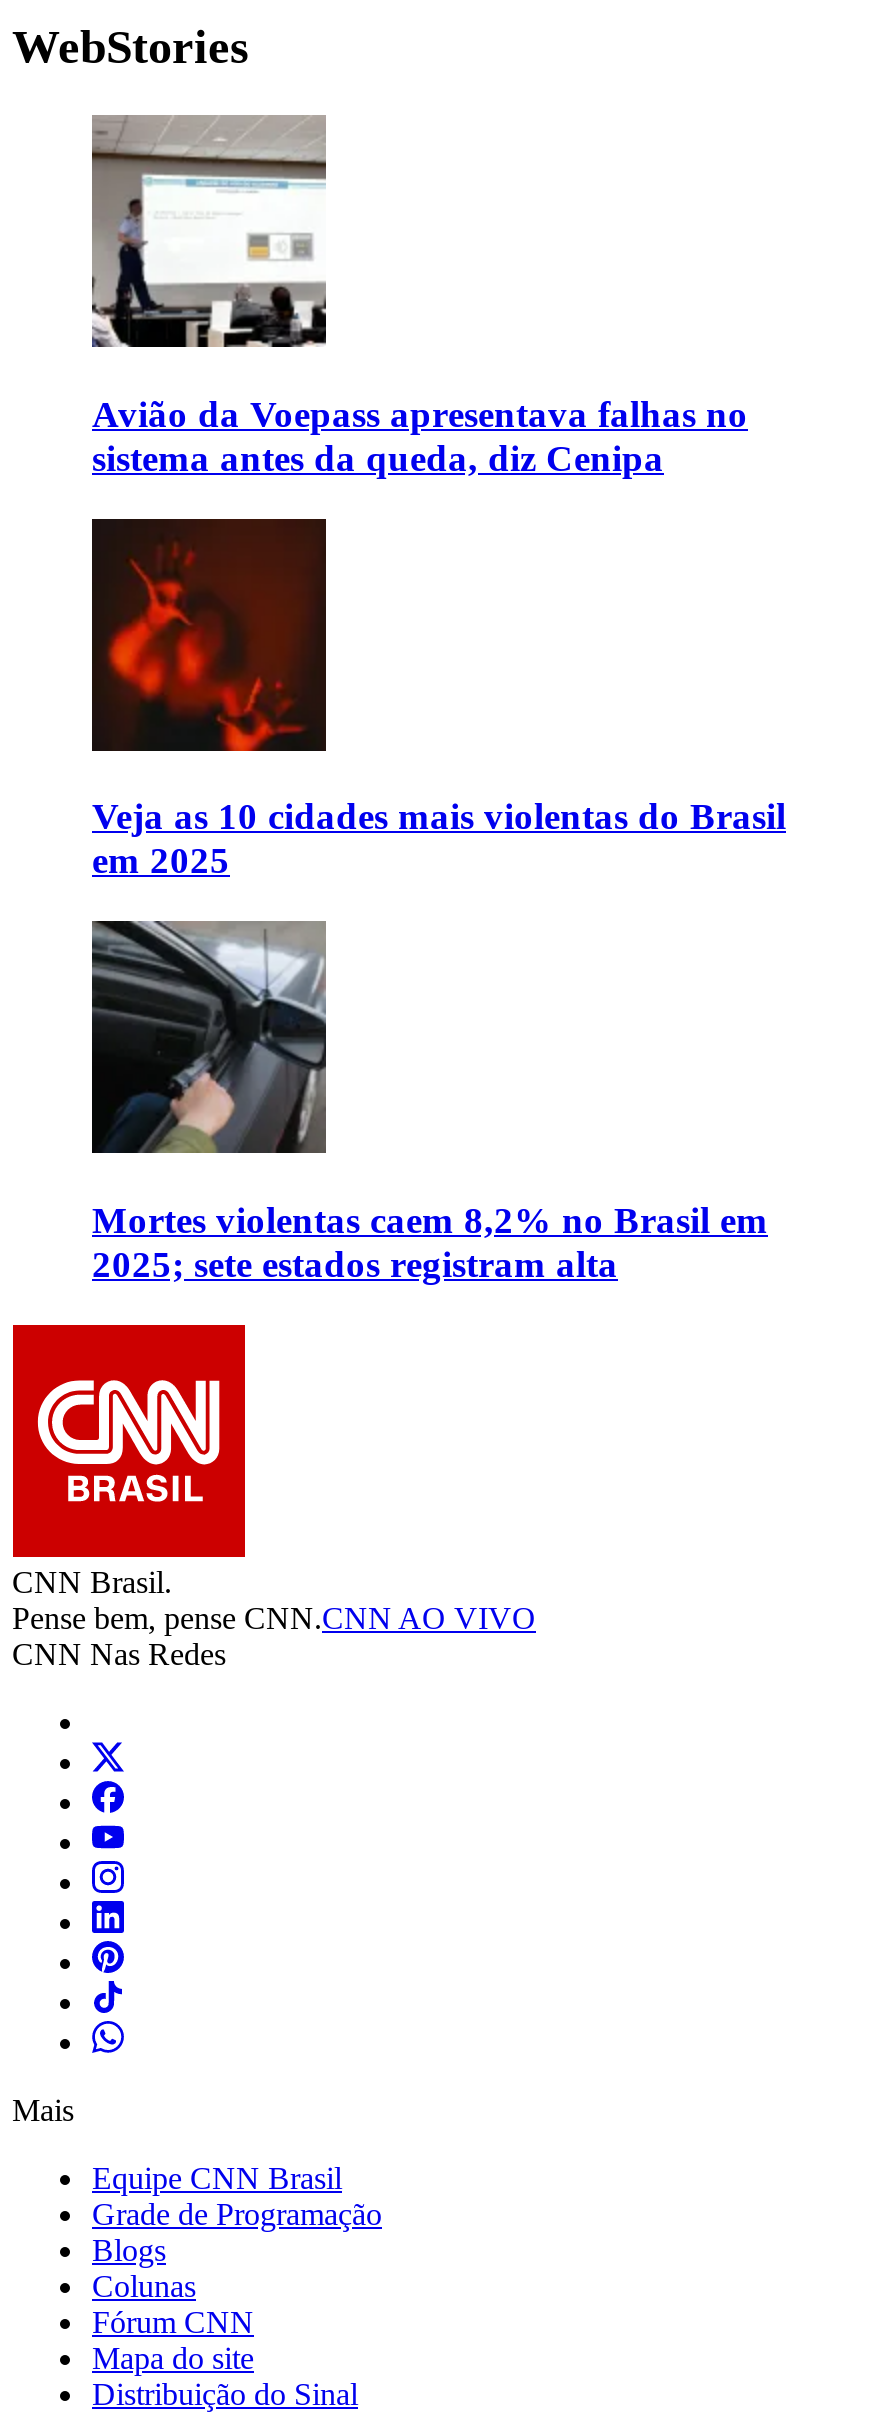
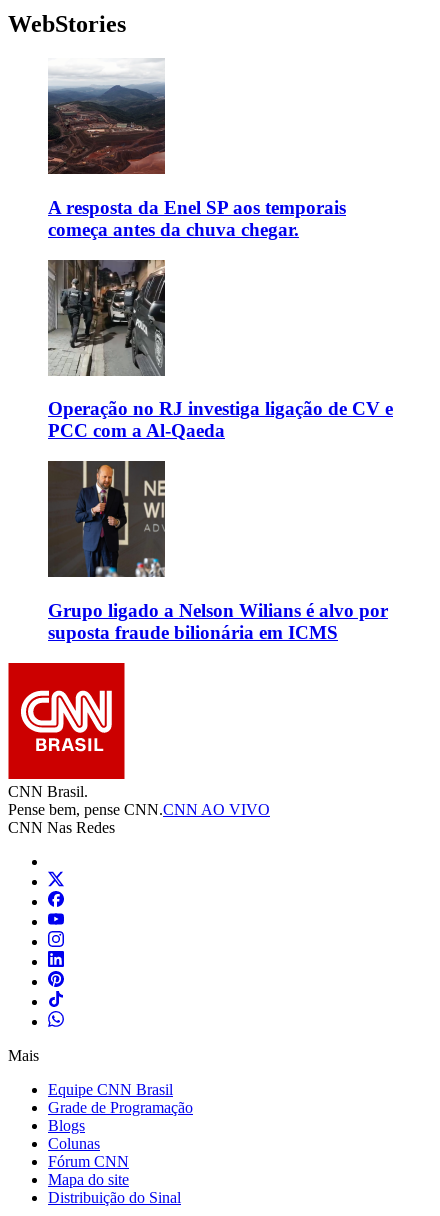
- [image]
- Avião da Voepass apresentava falhas no
- sistema antes da queda, diz Cenipa
+ [image]
+ A resposta da Enel SP aos temporais
+ começa antes da chuva chegar.

- [image]
- Veja as 10 cidades mais violentas do Brasil
- em 2025
+ [image]
+ Operação no RJ investiga ligação de CV e
+ PCC com a Al-Qaeda

- [image]
- Mortes violentas caem 8,2% no Brasil em
- 2025; sete estados registram alta
+ [image]
+ Grupo ligado a Nelson Wilians é alvo por
+ suposta fraude bilionária em ICMS
